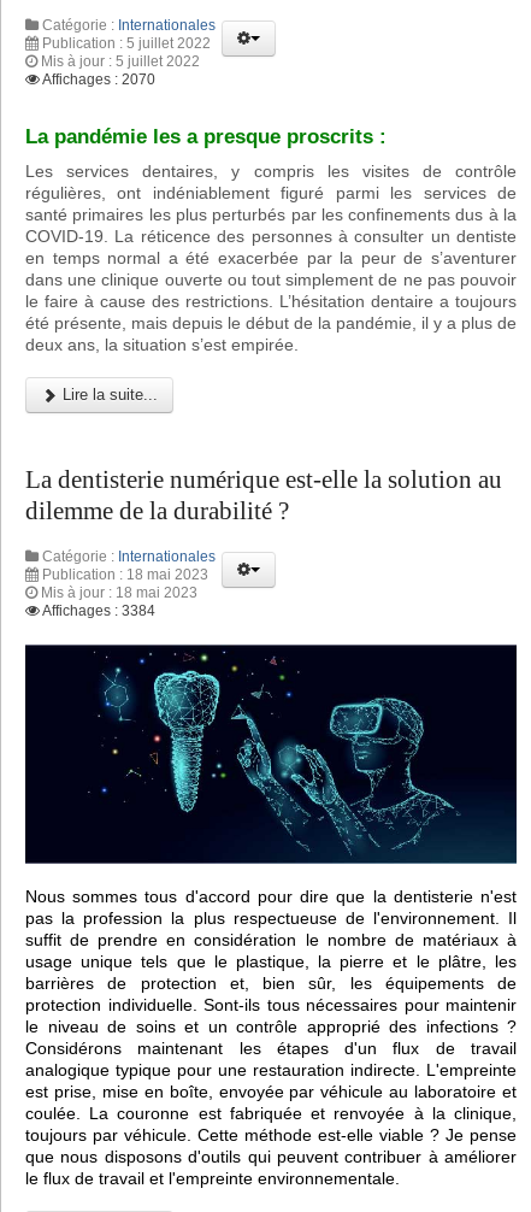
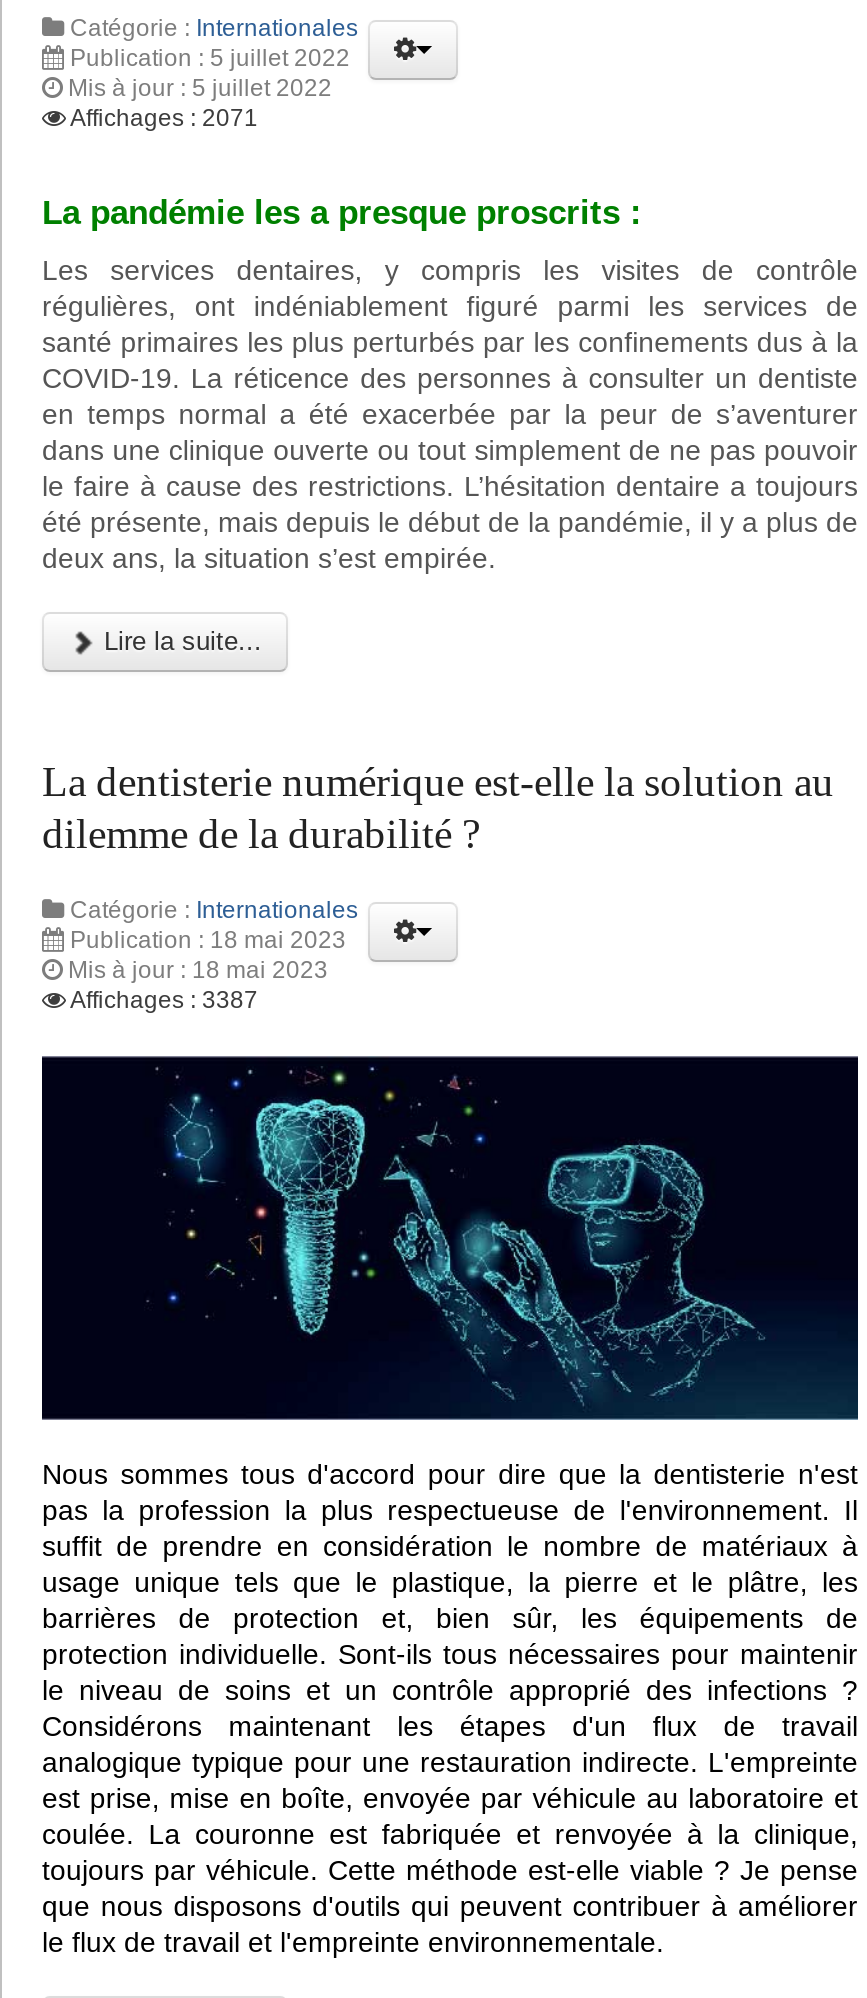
- Affichages : 2070
+ Affichages : 2071

- Affichages : 3384
+ Affichages : 3387
